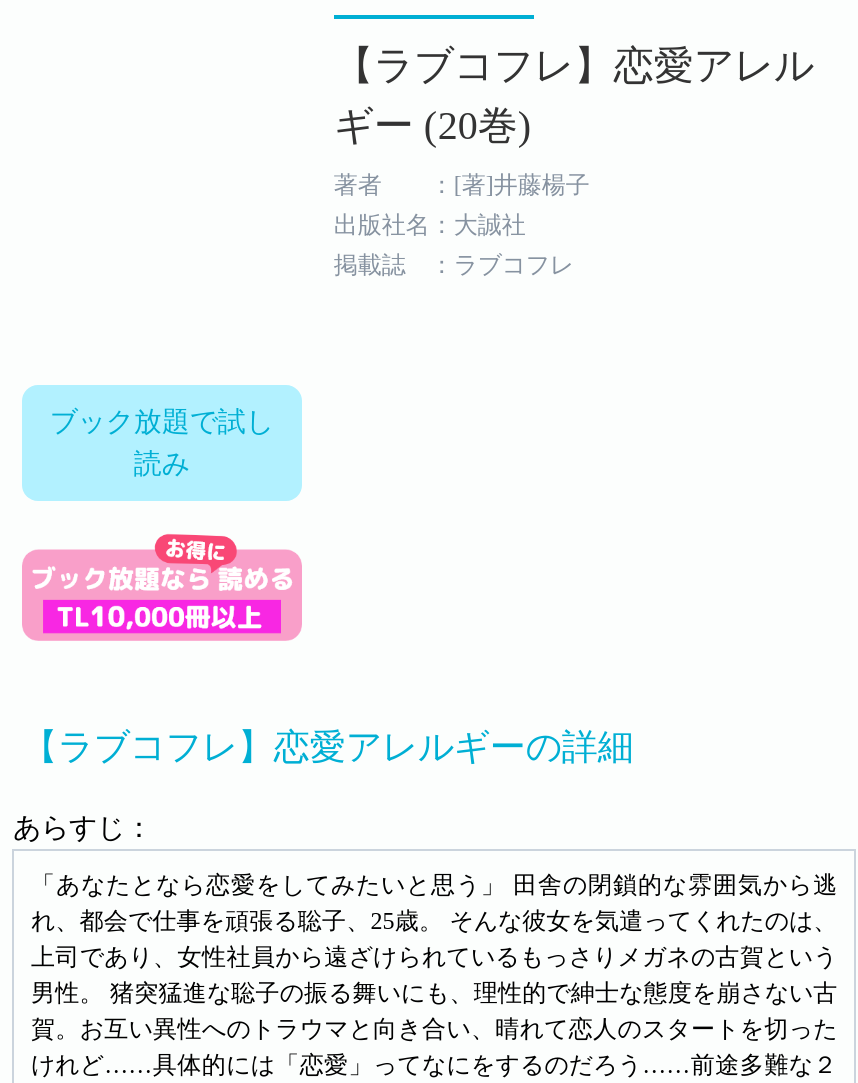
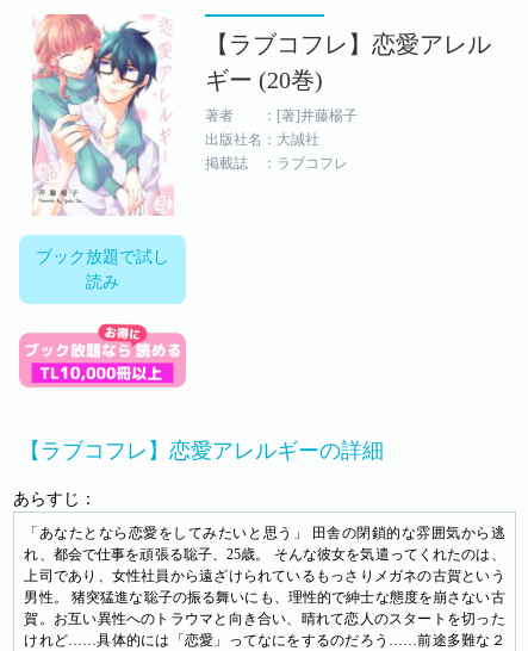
+ [image]
